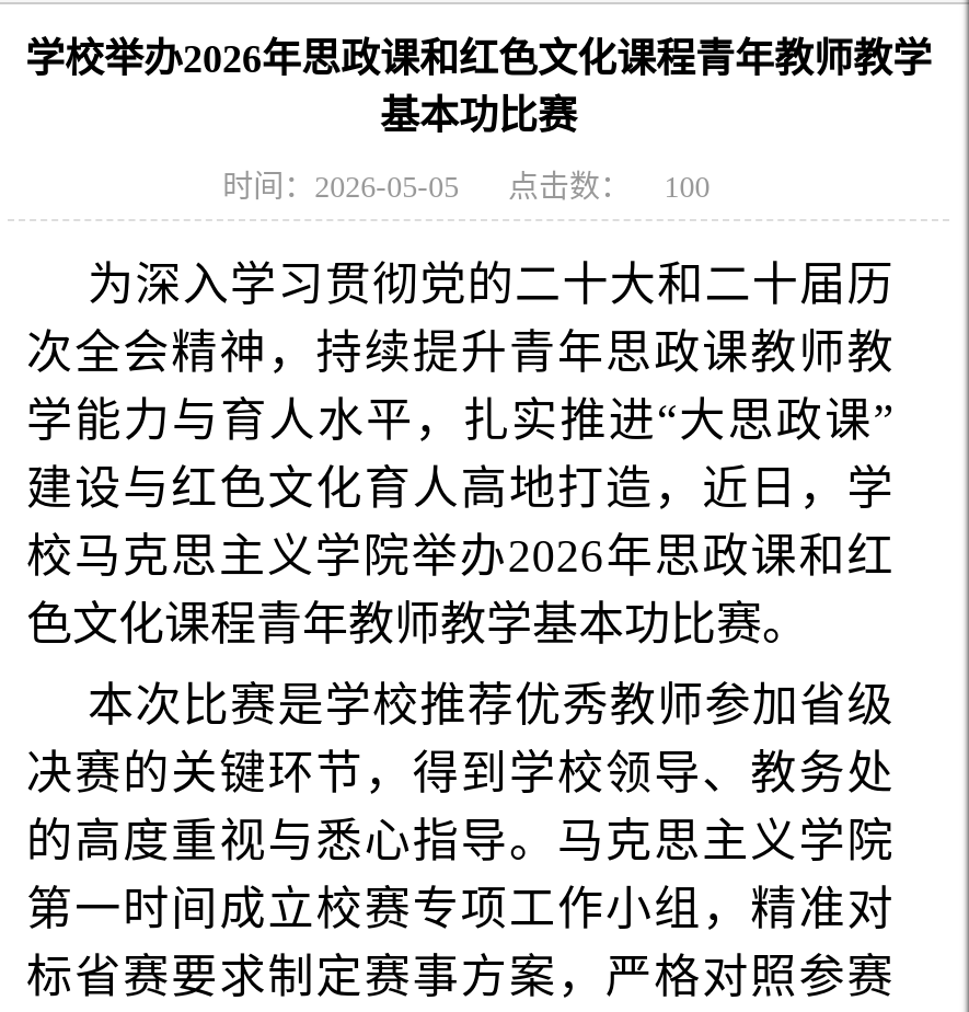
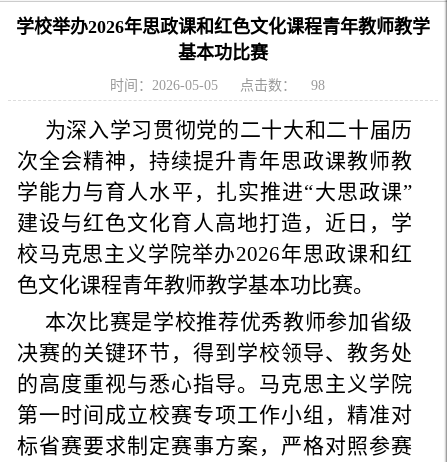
- 时间：2026-05-05 点击数： 100
+ 时间：2026-05-05 点击数： 98
